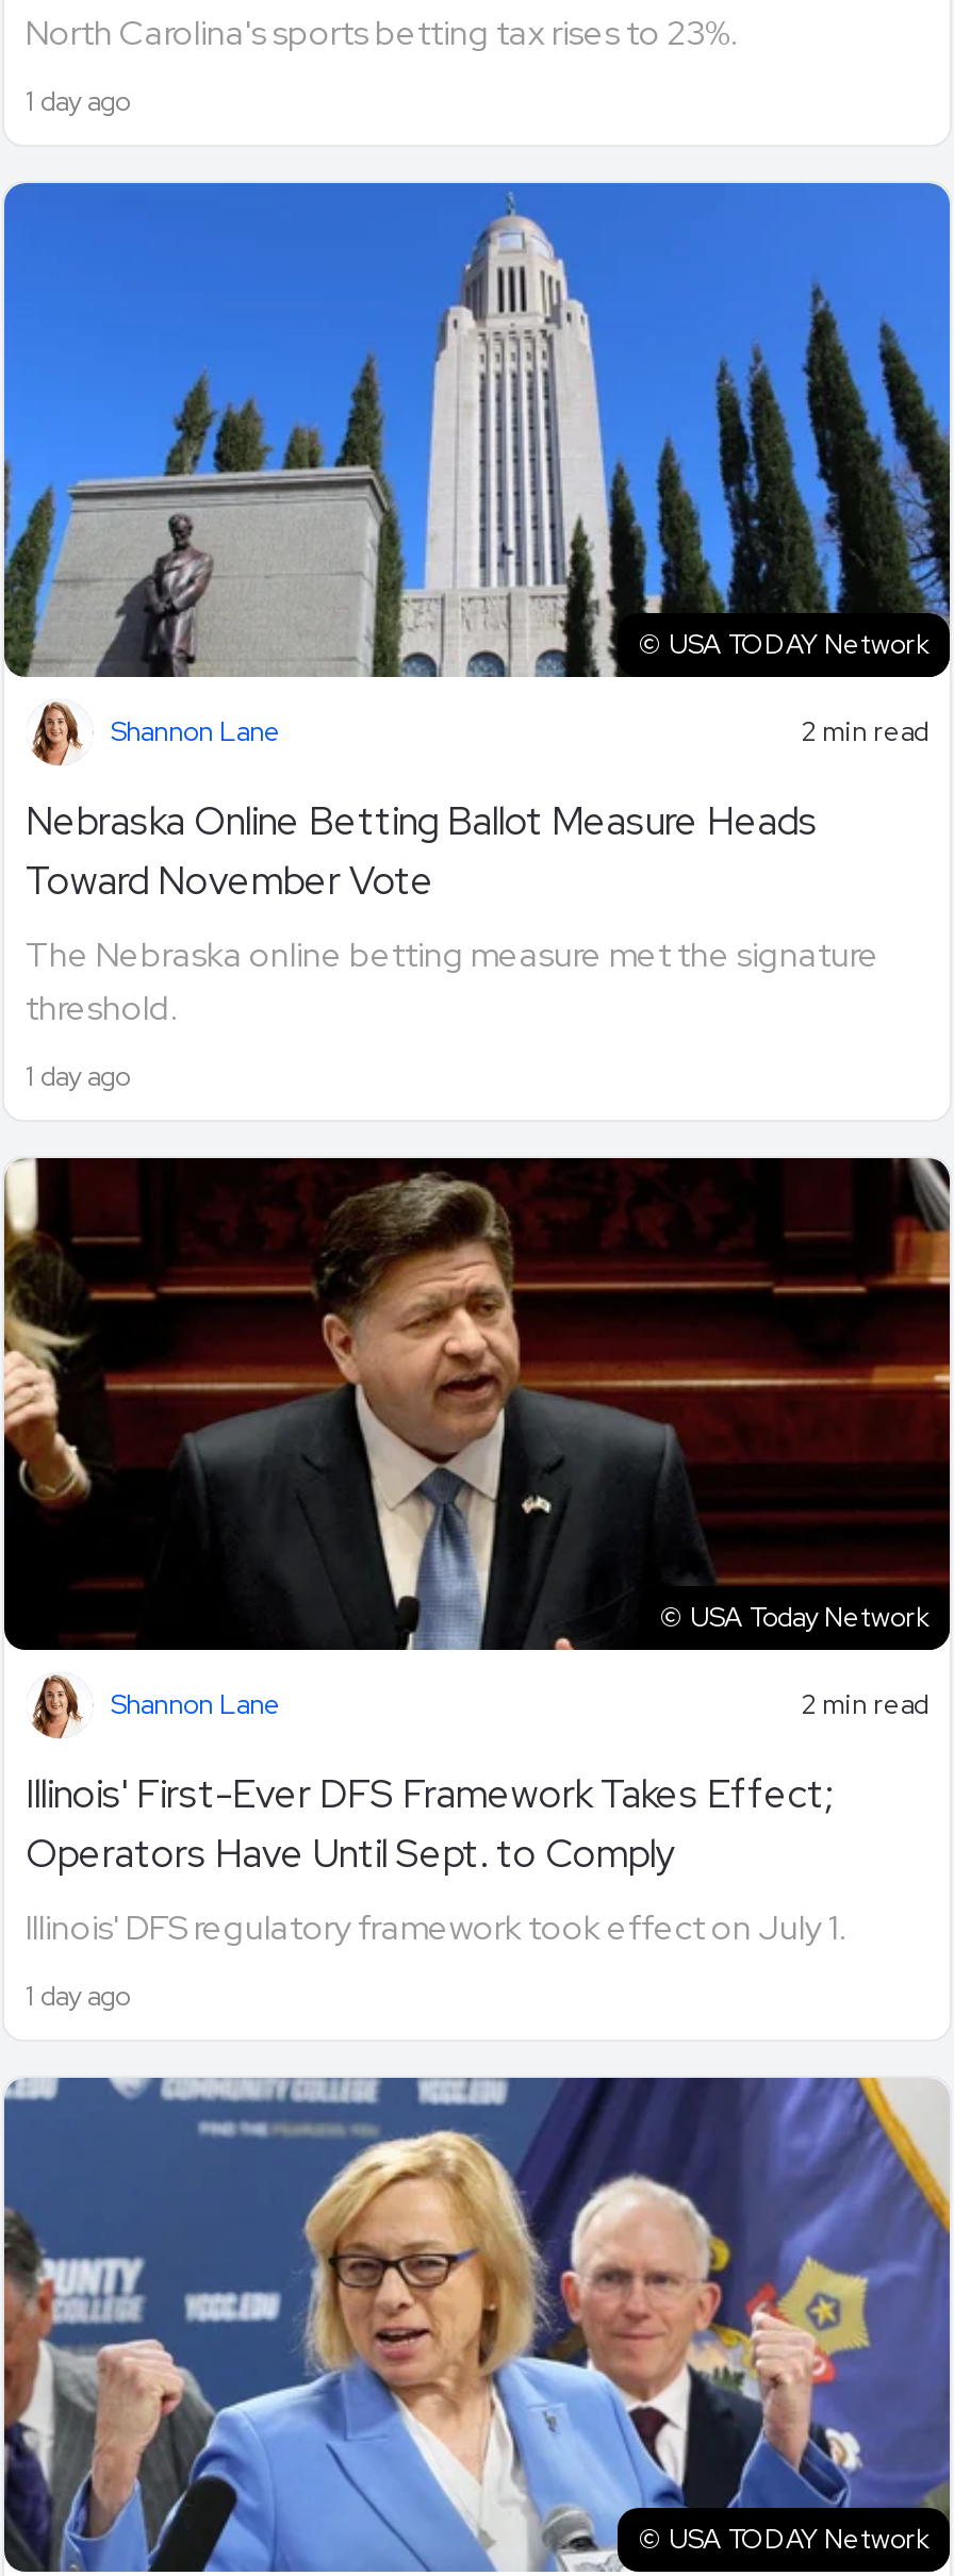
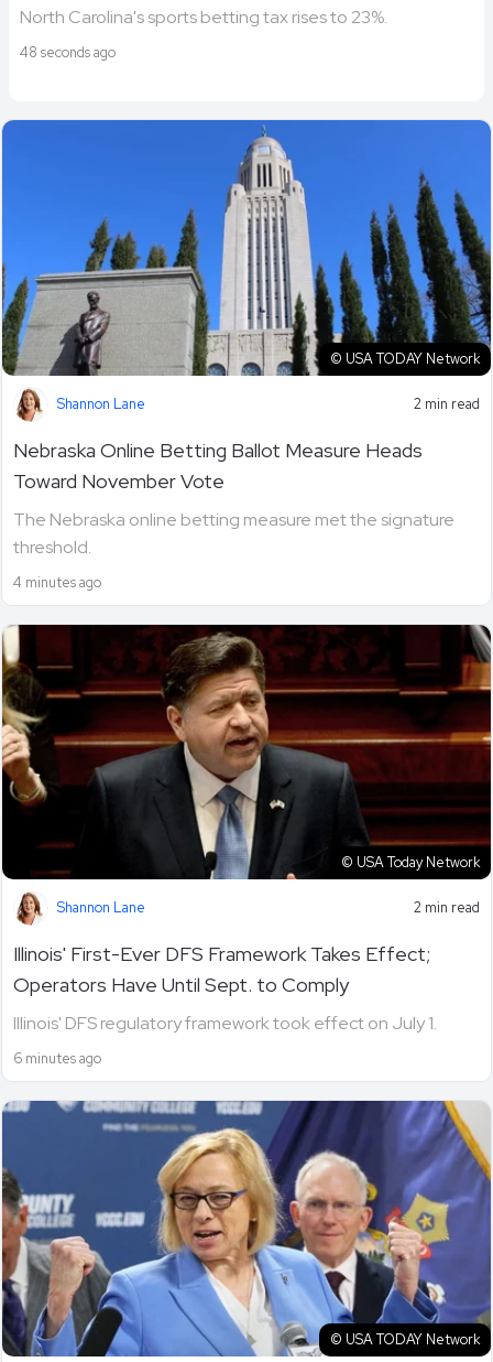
- 1 day ago
+ 48 seconds ago

- 1 day ago
+ 4 minutes ago

- 1 day ago
+ 6 minutes ago
